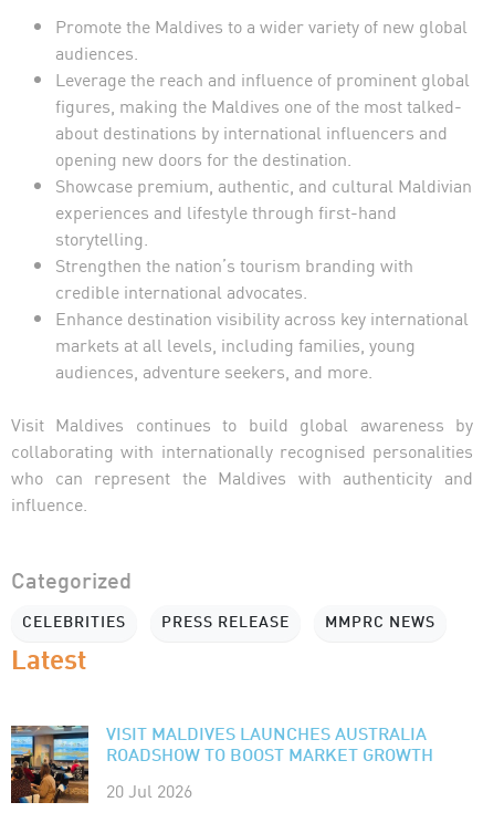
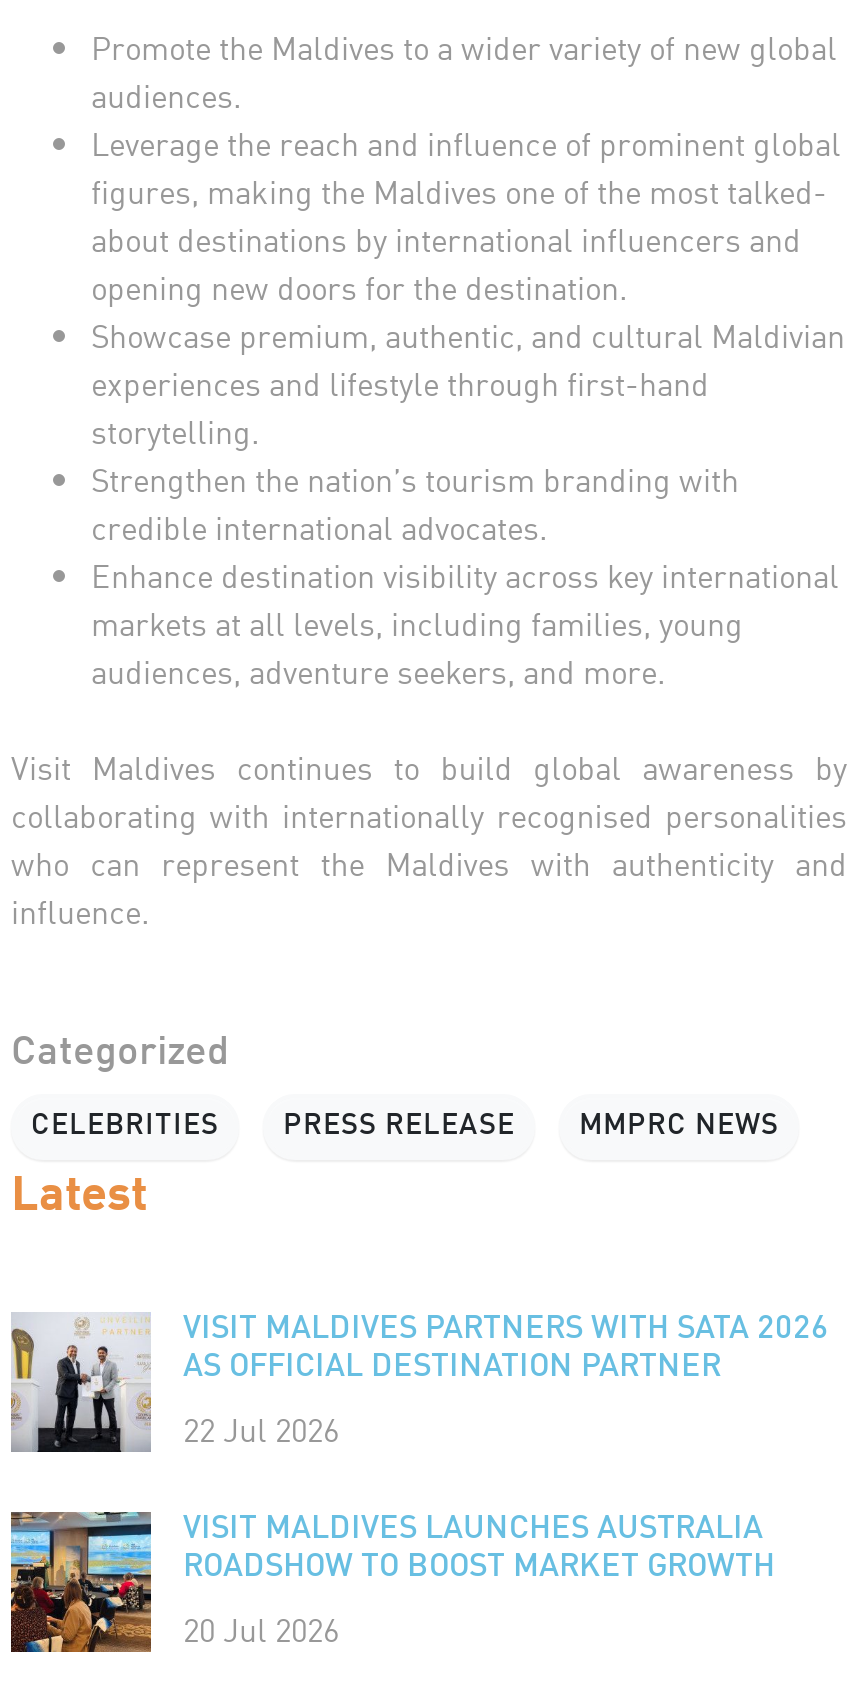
+ [image]
+ VISIT MALDIVES PARTNERS WITH SATA 2026
+ AS OFFICIAL DESTINATION PARTNER
+ 22 Jul 2026
